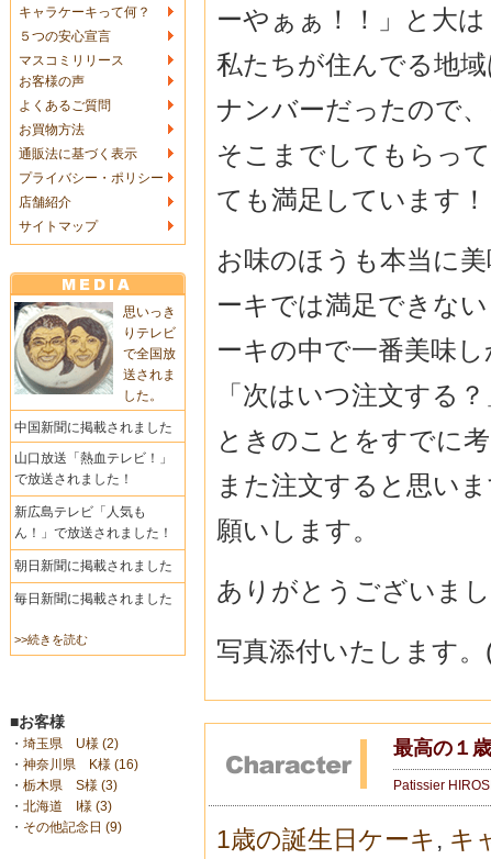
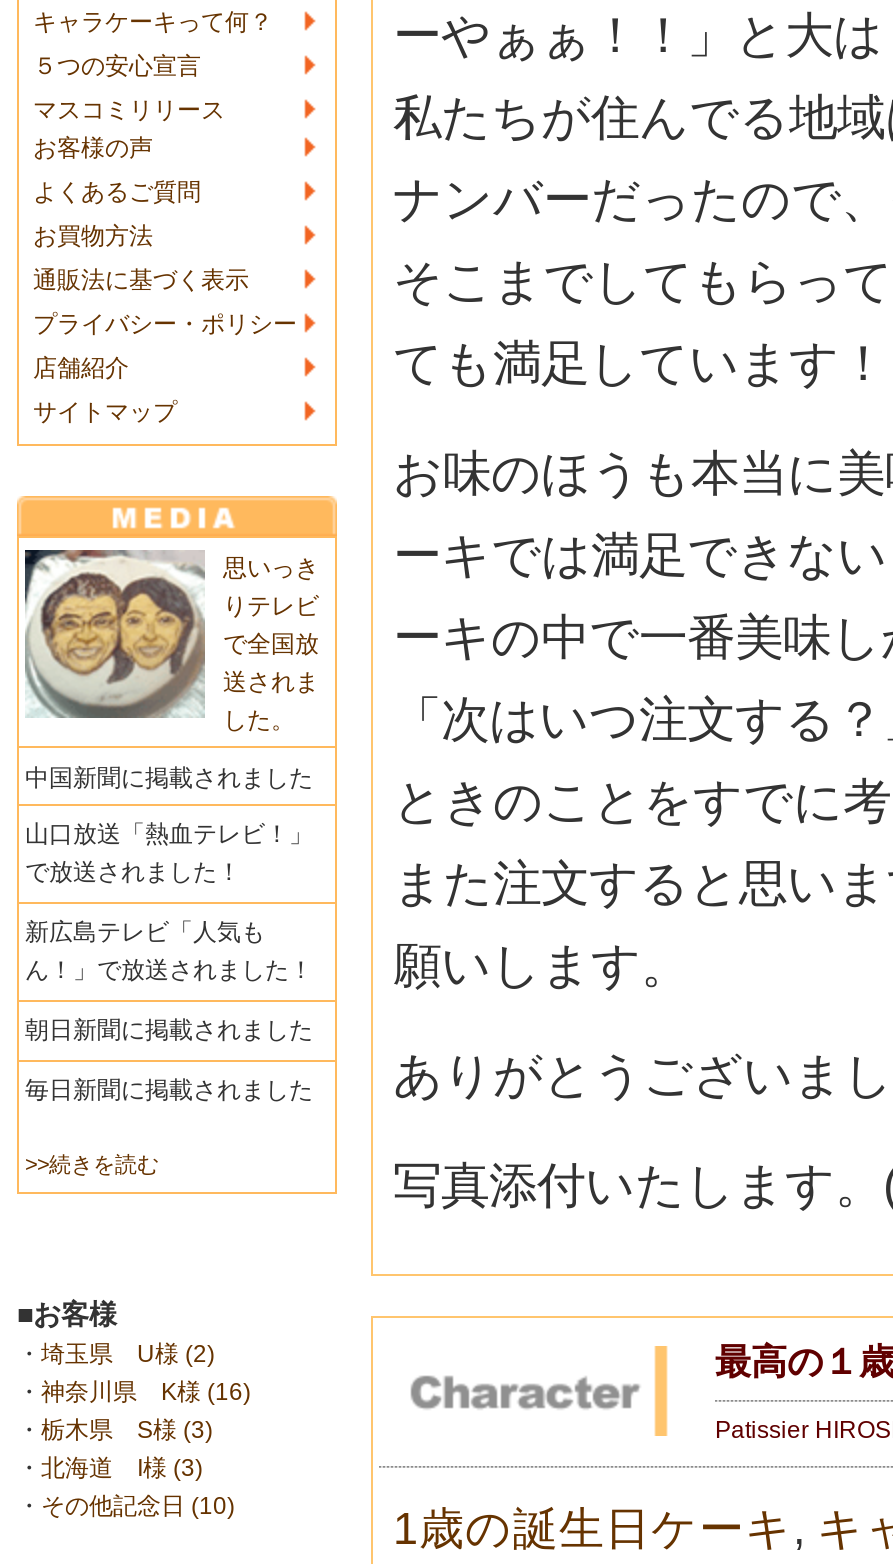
- ・その他記念日 (9)
+ ・その他記念日 (10)
